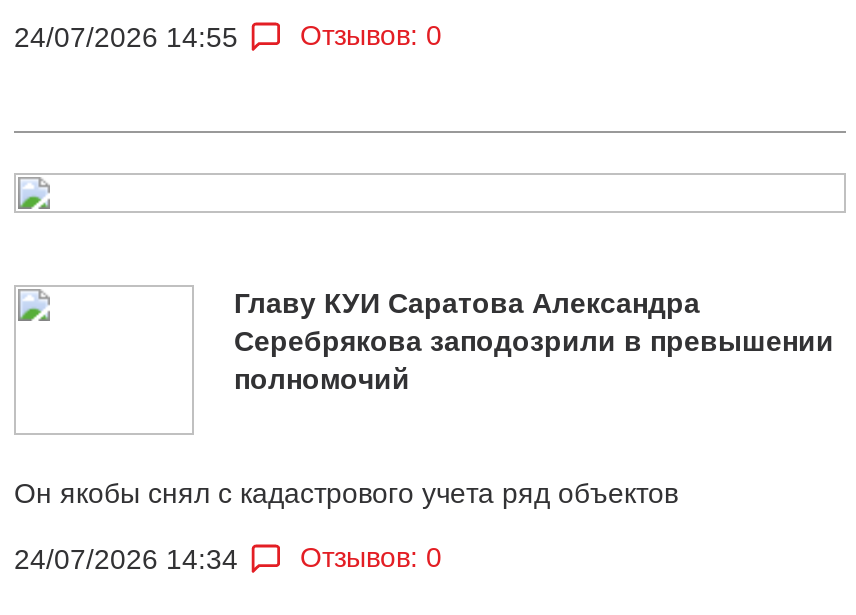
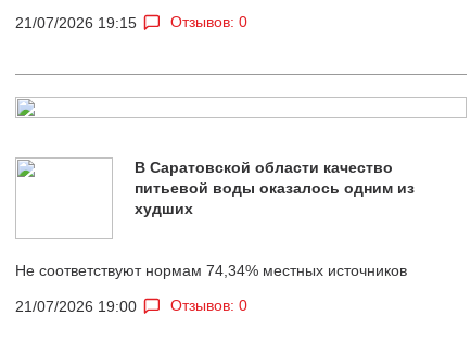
- 24/07/2026 14:55 Отзывов: 0
+ 21/07/2026 19:15 Отзывов: 0

- Главу КУИ Саратова Александра
- Серебрякова заподозрили в превышении
- полномочий
+ В Саратовской области качество
+ питьевой воды оказалось одним из
+ худших

- Он якобы снял с кадастрового учета ряд объектов
+ Не соответствуют нормам 74,34% местных источников

- 24/07/2026 14:34 Отзывов: 0
+ 21/07/2026 19:00 Отзывов: 0
